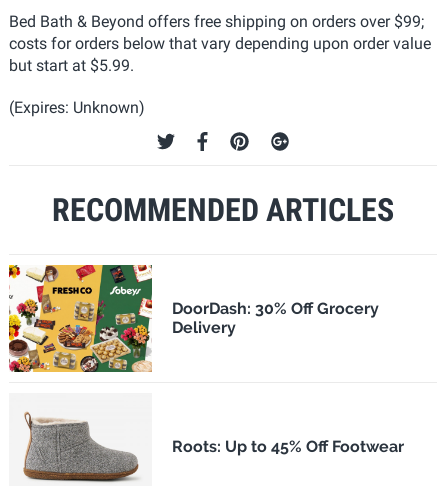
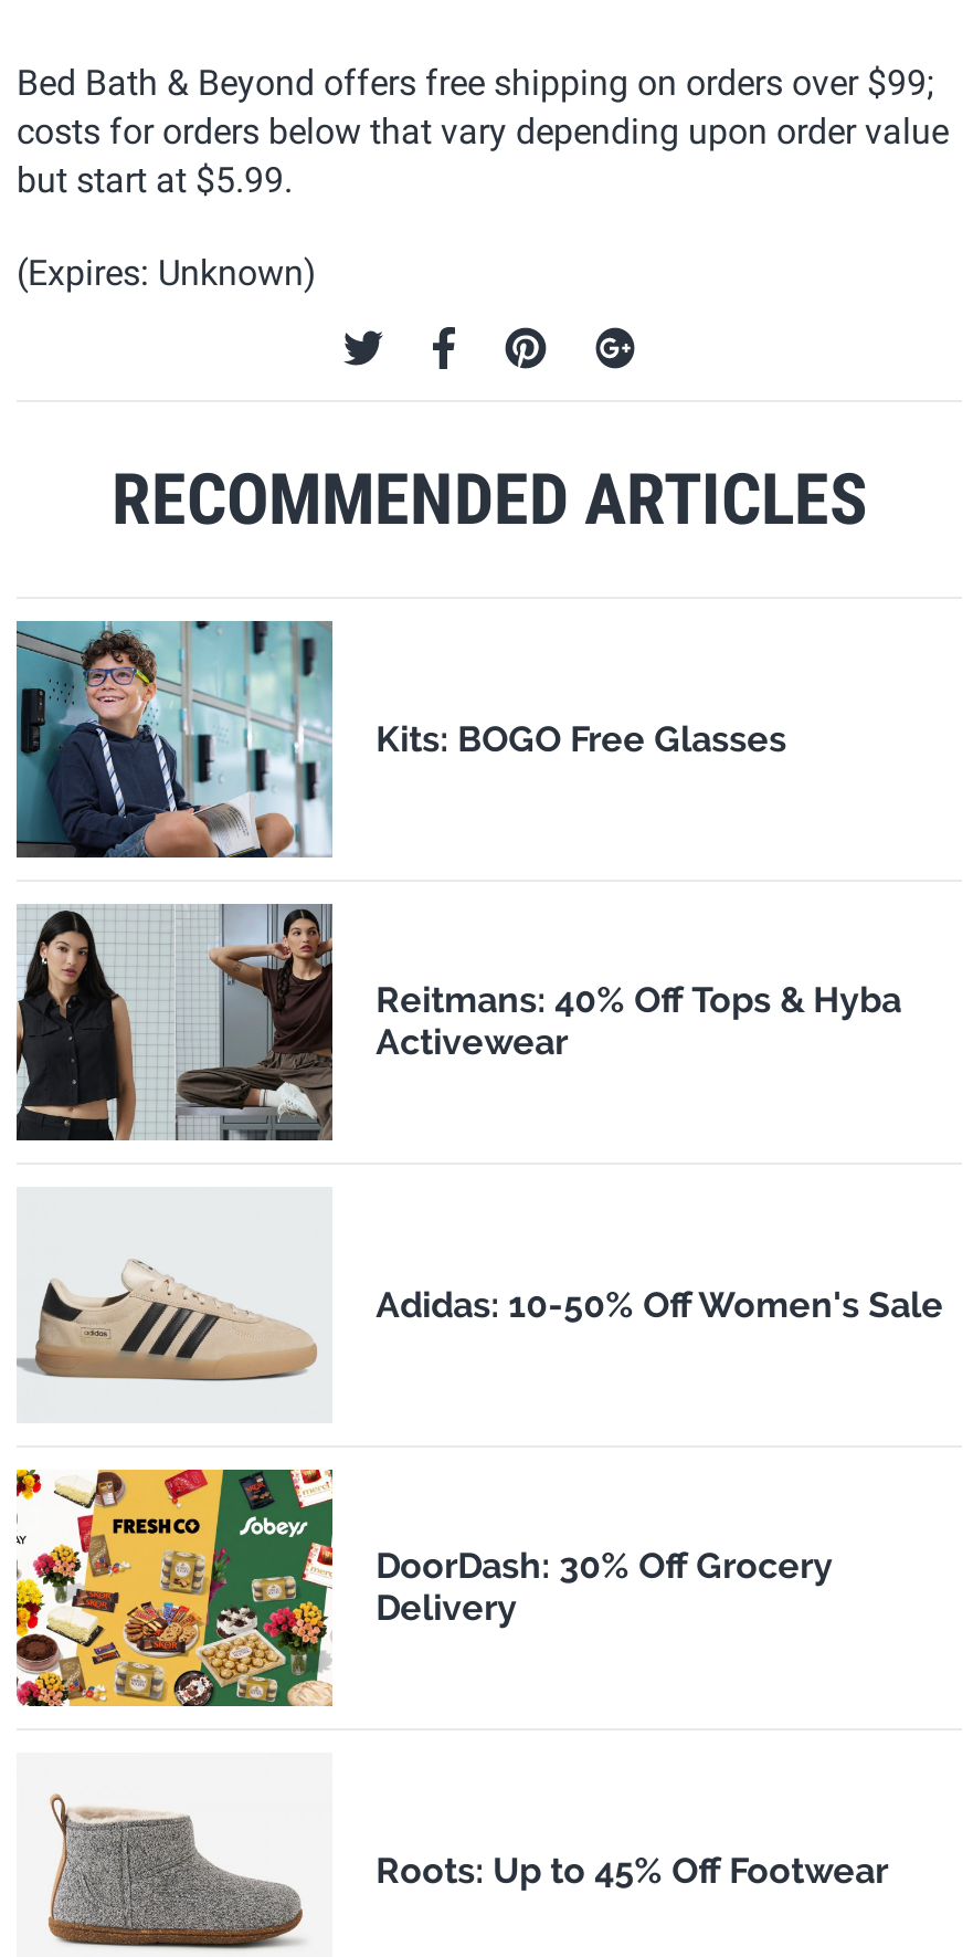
+ [image]
+ Kits: BOGO Free Glasses

+ [image]
+ Reitmans: 40% Off Tops & Hyba
+ Activewear

+ [image]
+ Adidas: 10-50% Off Women's Sale
